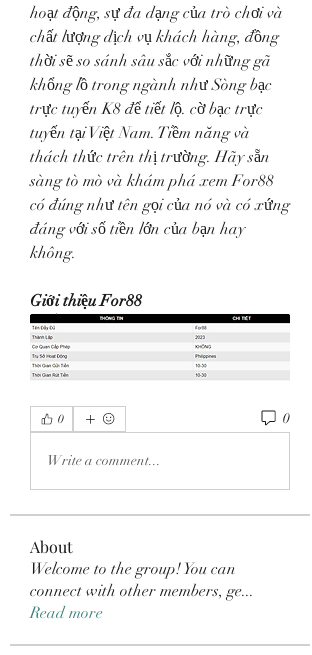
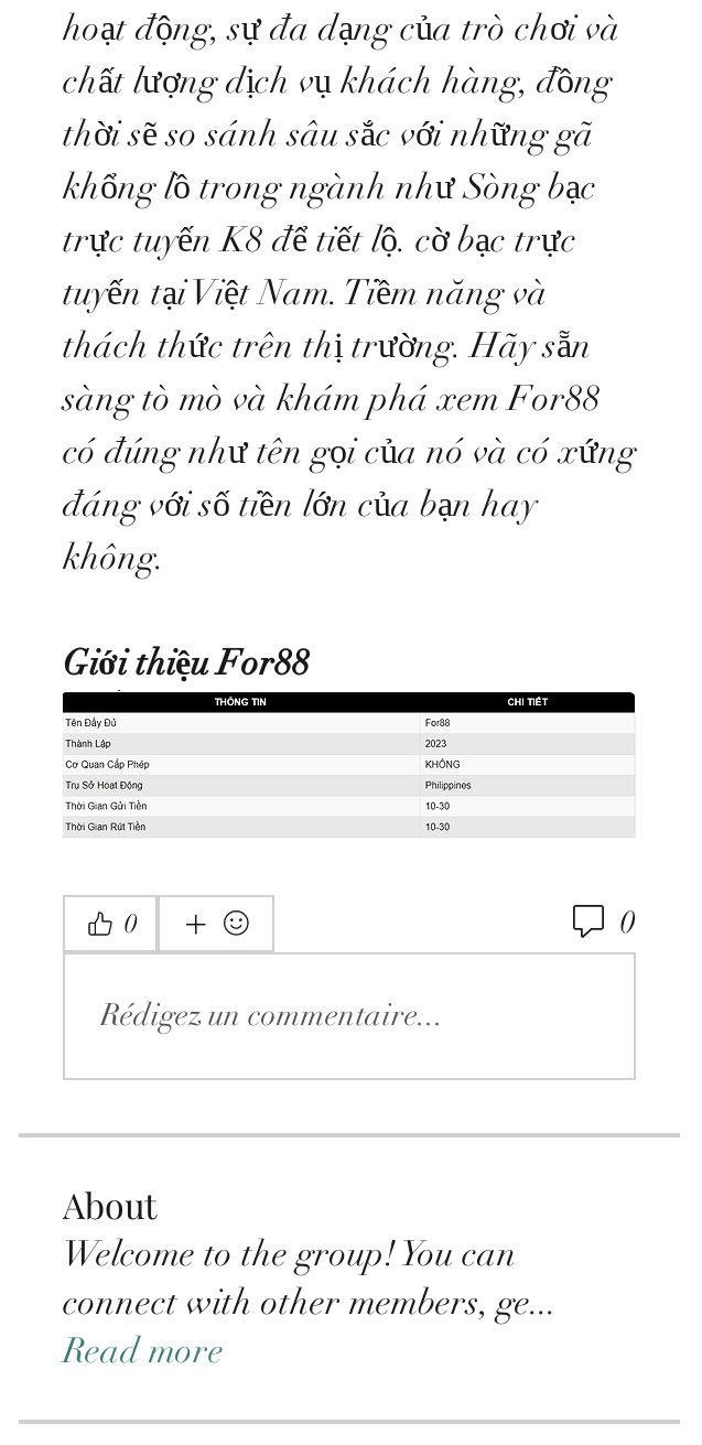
- Write a comment...
+ Rédigez un commentaire...
